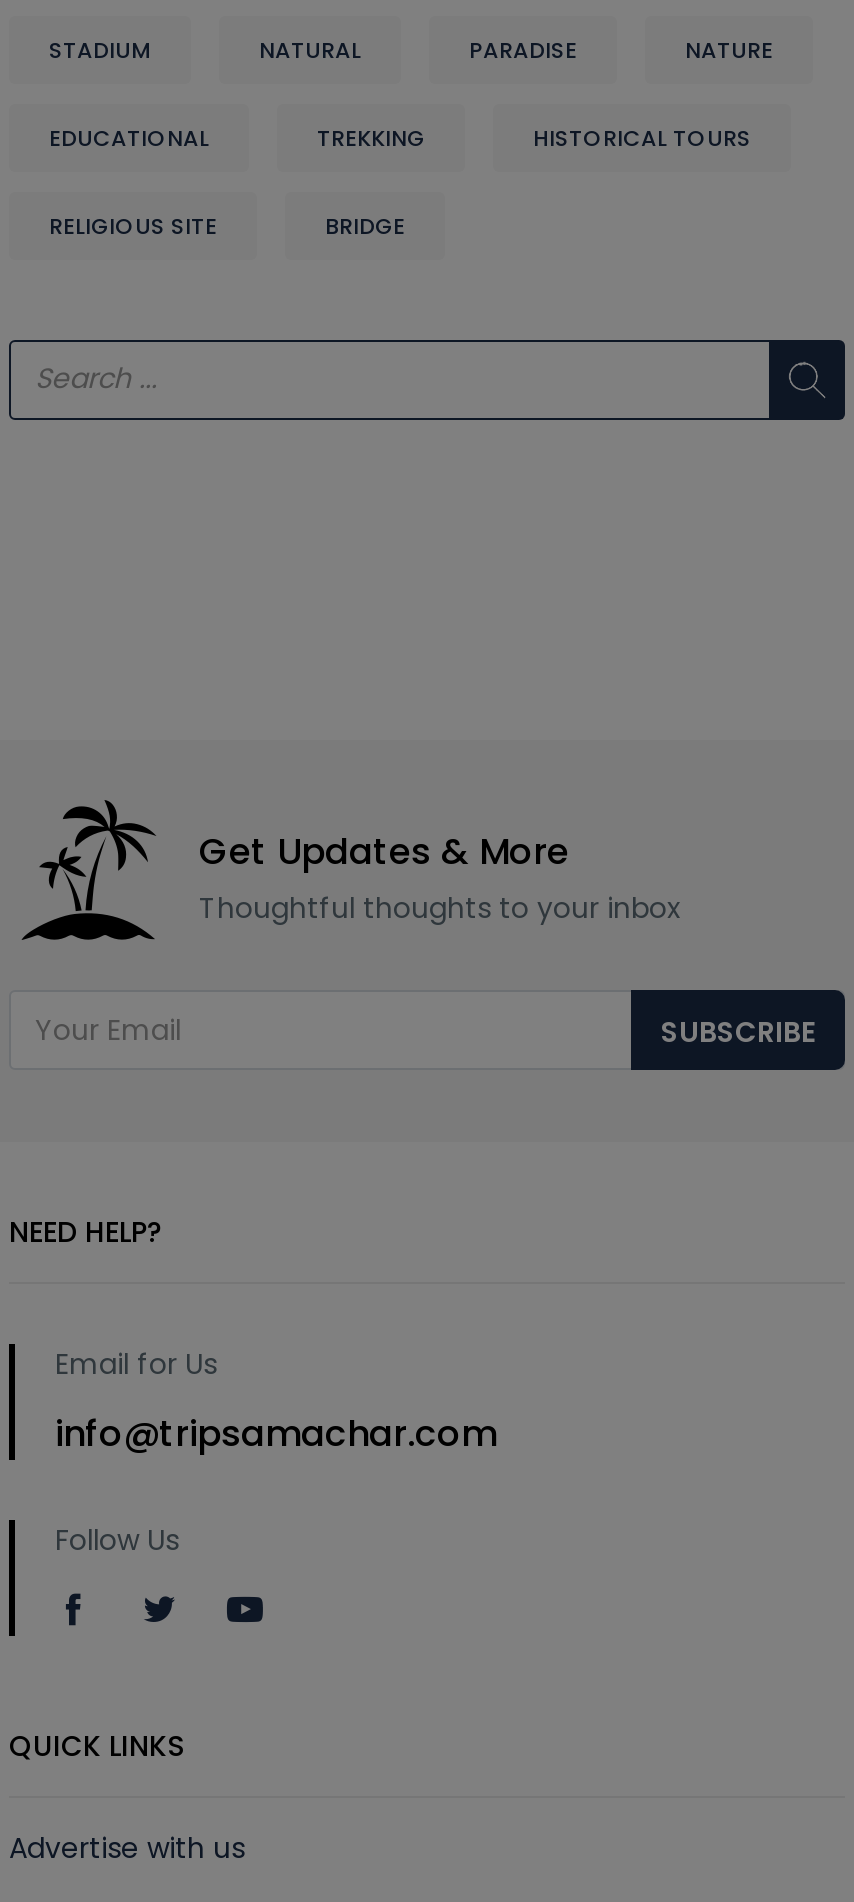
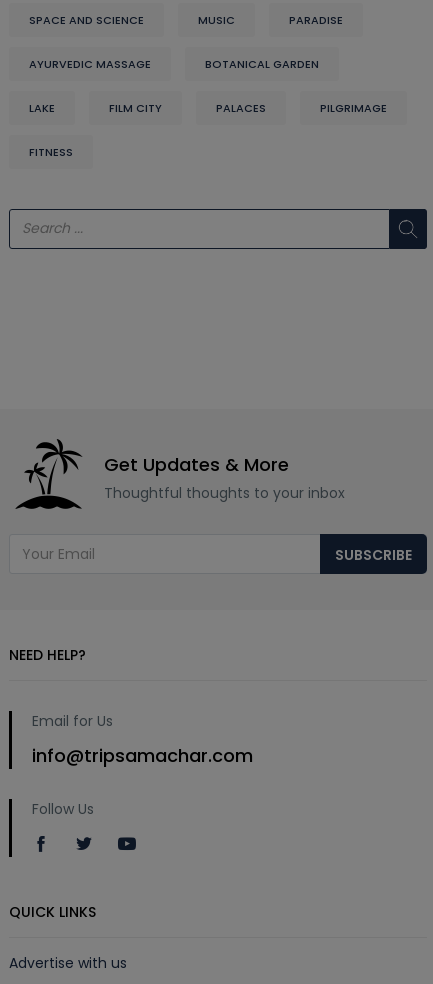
- STADIUM
- NATURAL
+ SPACE AND SCIENCE
+ MUSIC

- NATURE
+ AYURVEDIC MASSAGE
+ BOTANICAL GARDEN

- EDUCATIONAL
- TREKKING
- HISTORICAL TOURS
+ LAKE
+ FILM CITY
+ PALACES
+ PILGRIMAGE

- RELIGIOUS SITE
- BRIDGE
+ FITNESS
